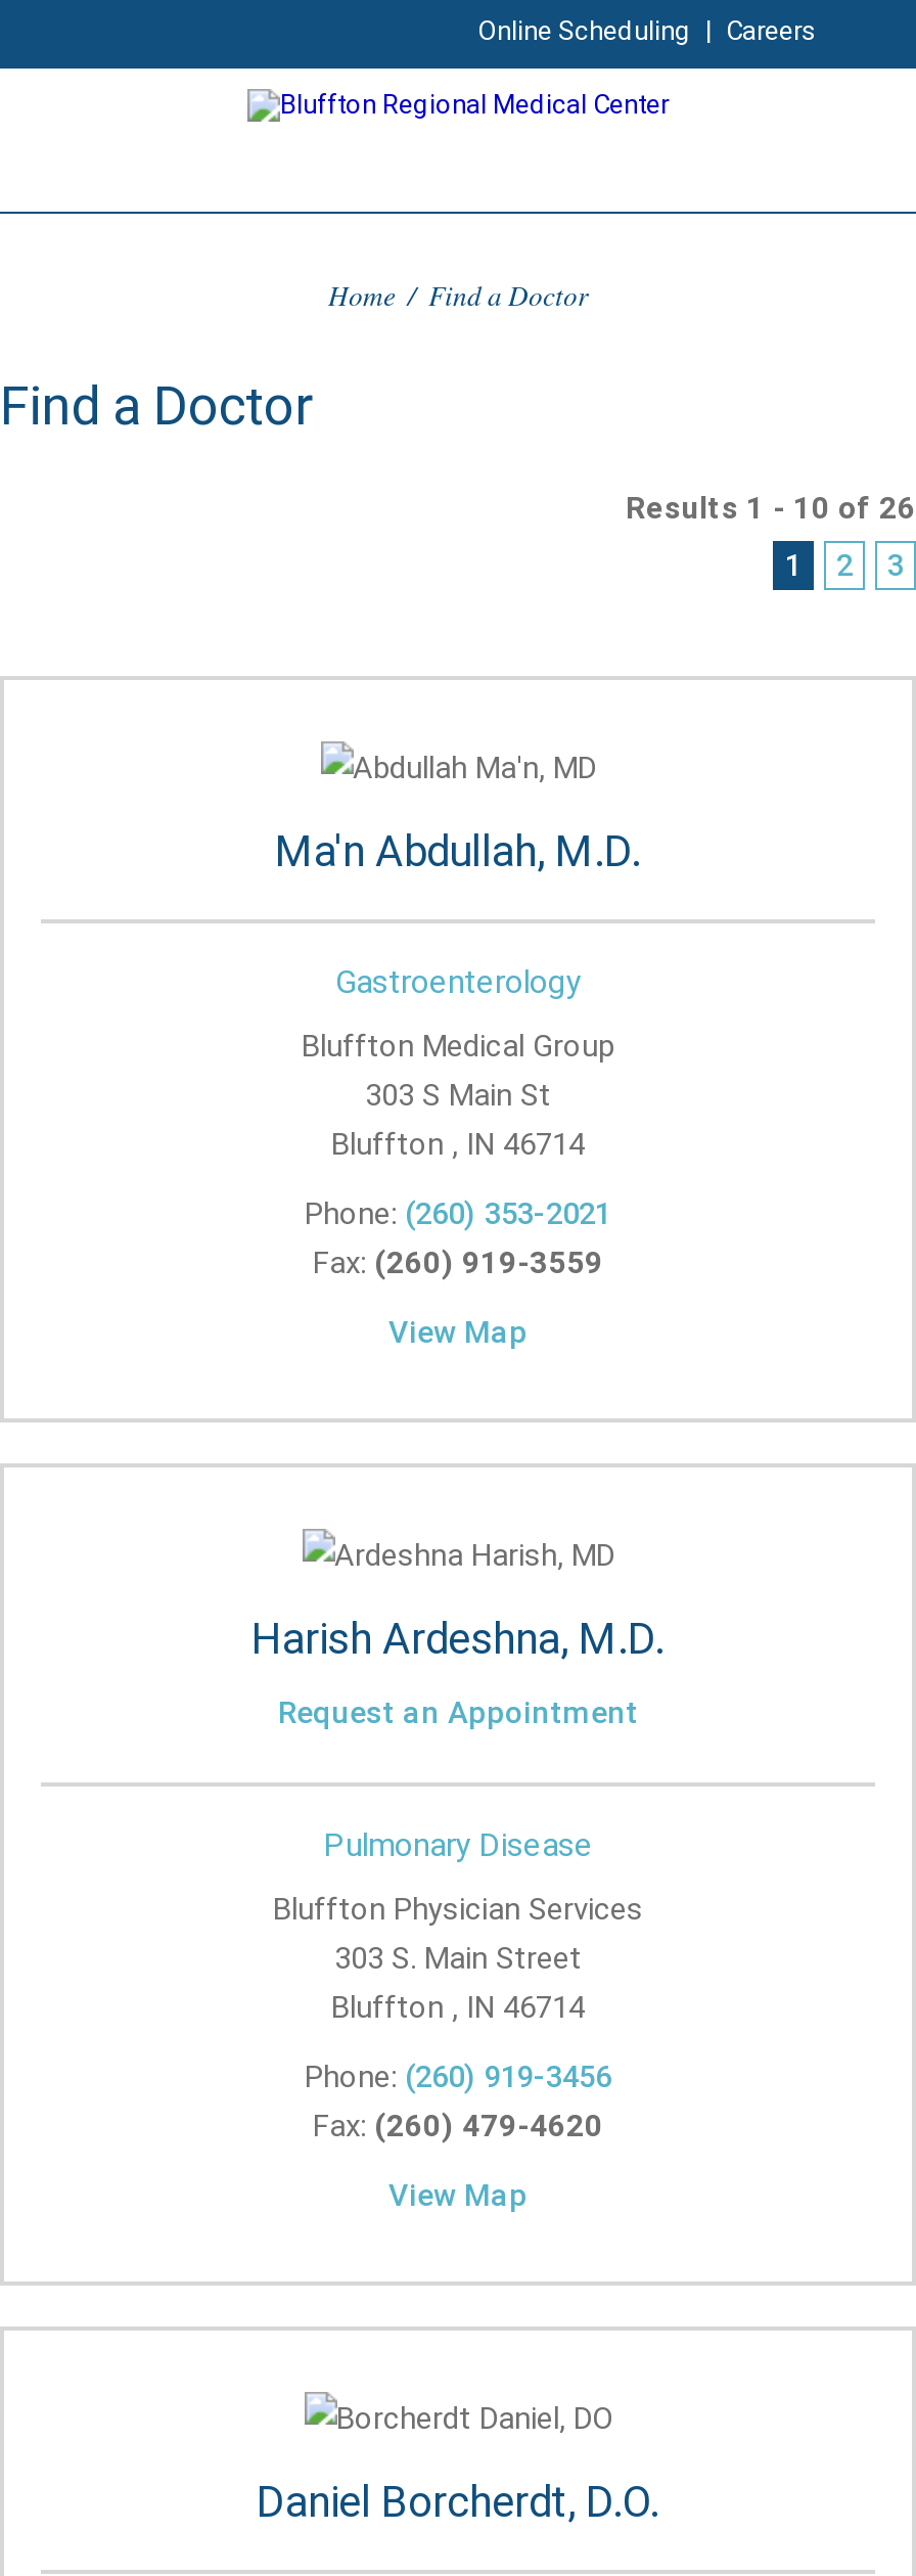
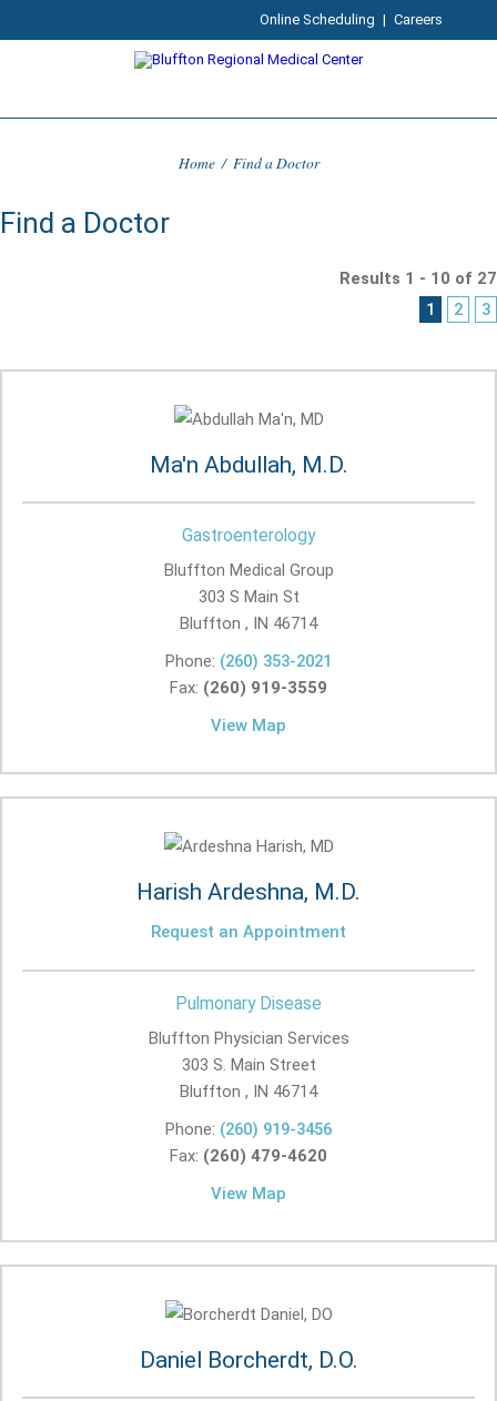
- Results 1 - 10 of 26
+ Results 1 - 10 of 27
